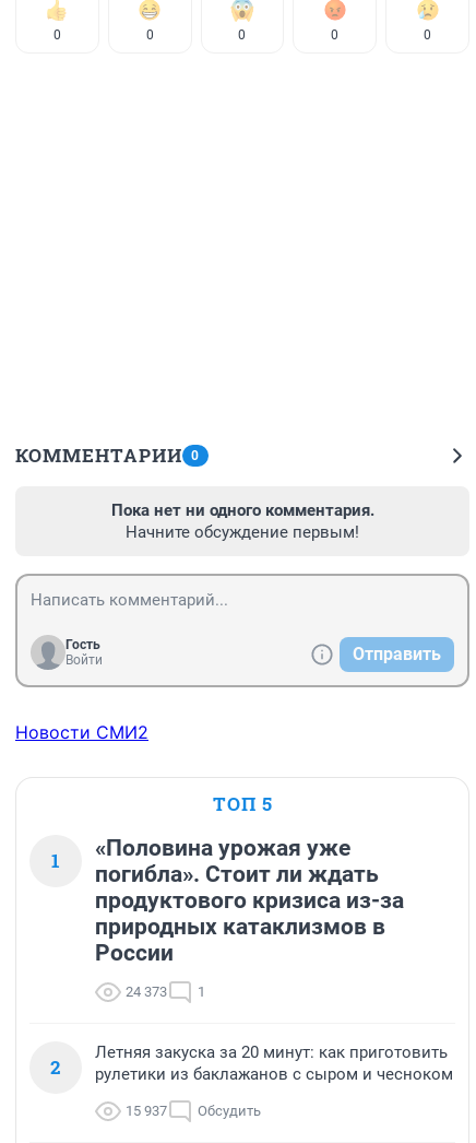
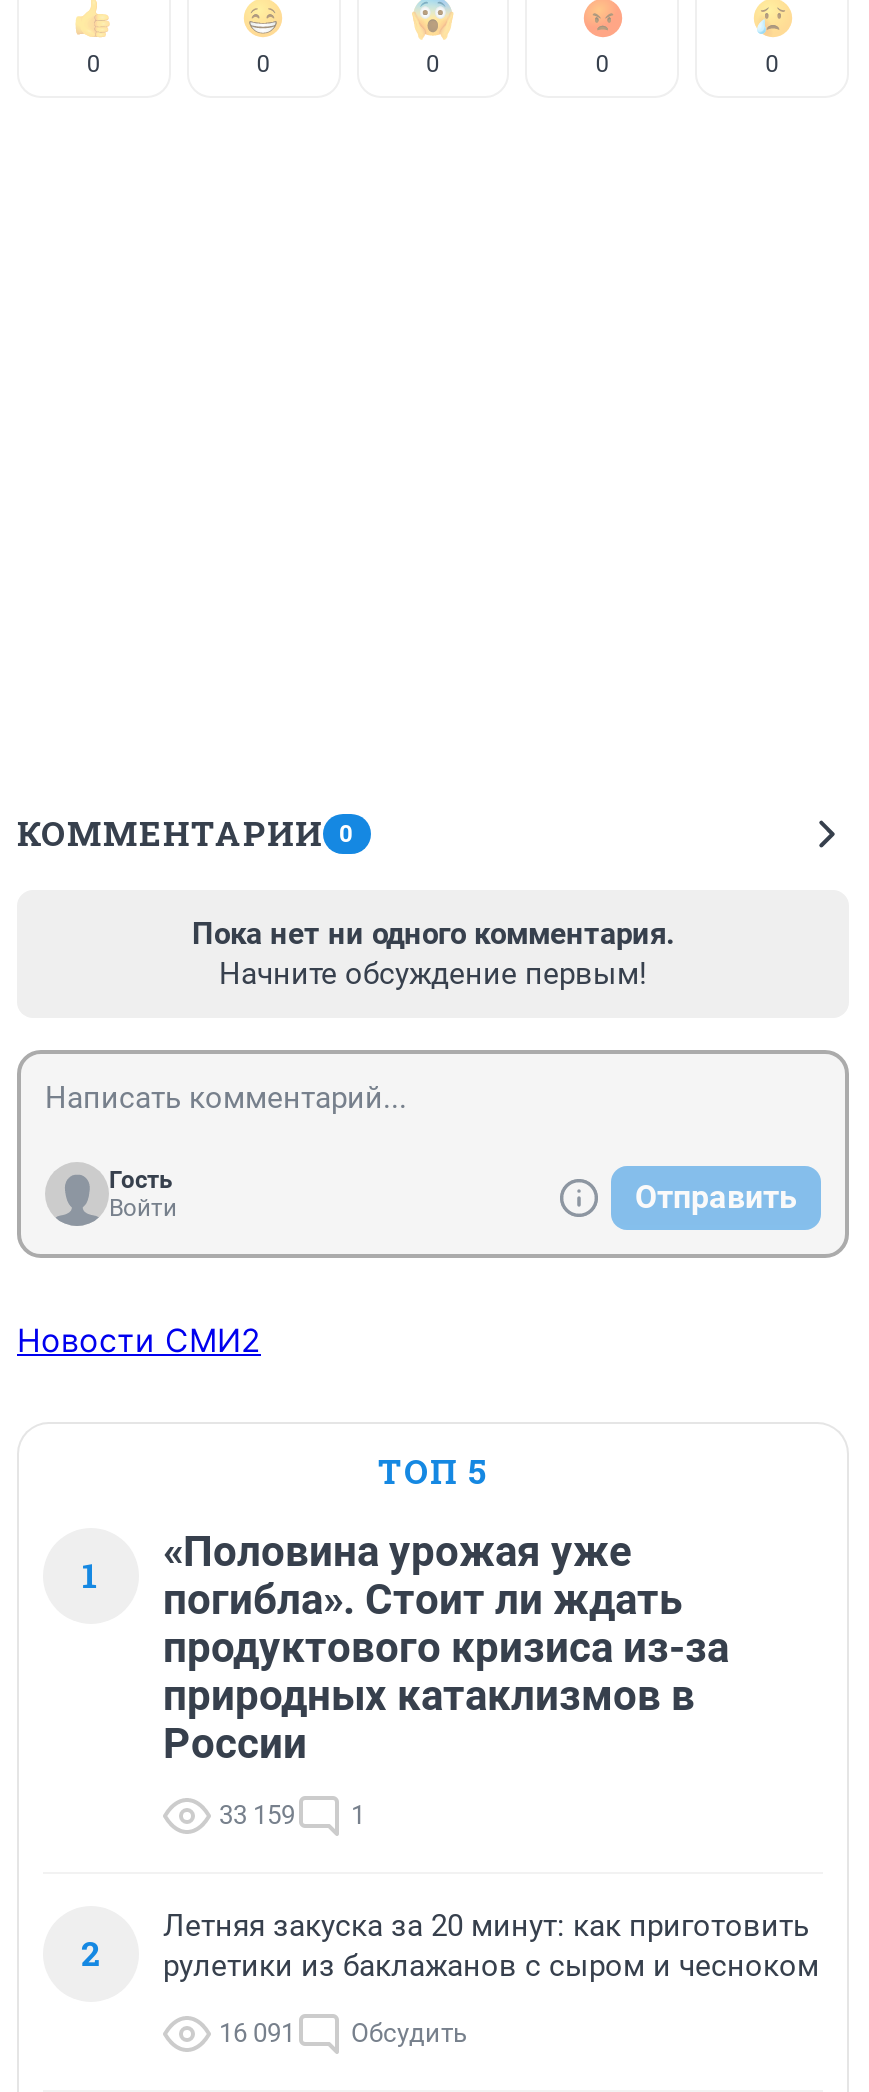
- 24 373 1
+ 33 159 1

- 15 937 Обсудить
+ 16 091 Обсудить
